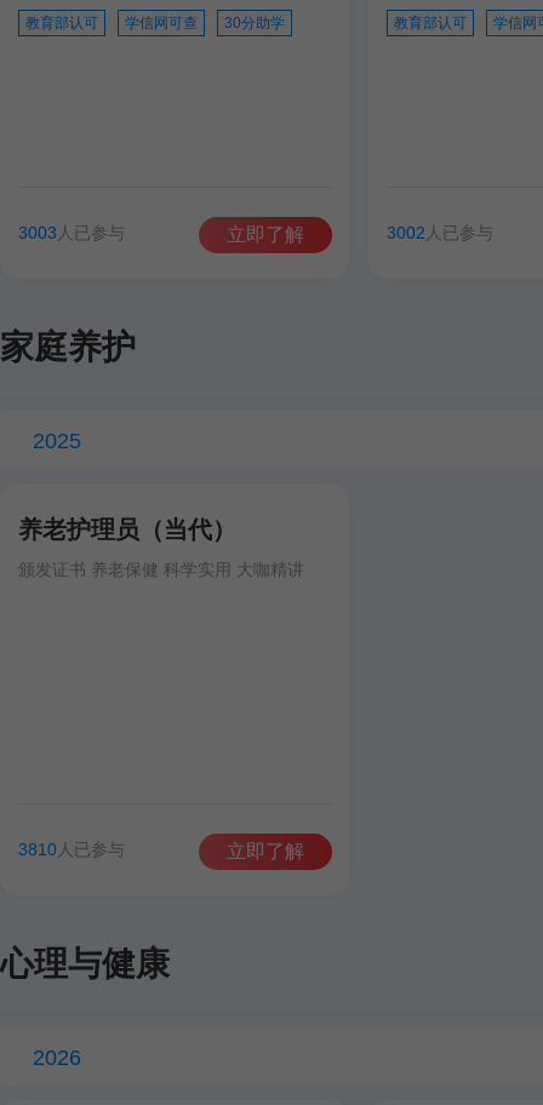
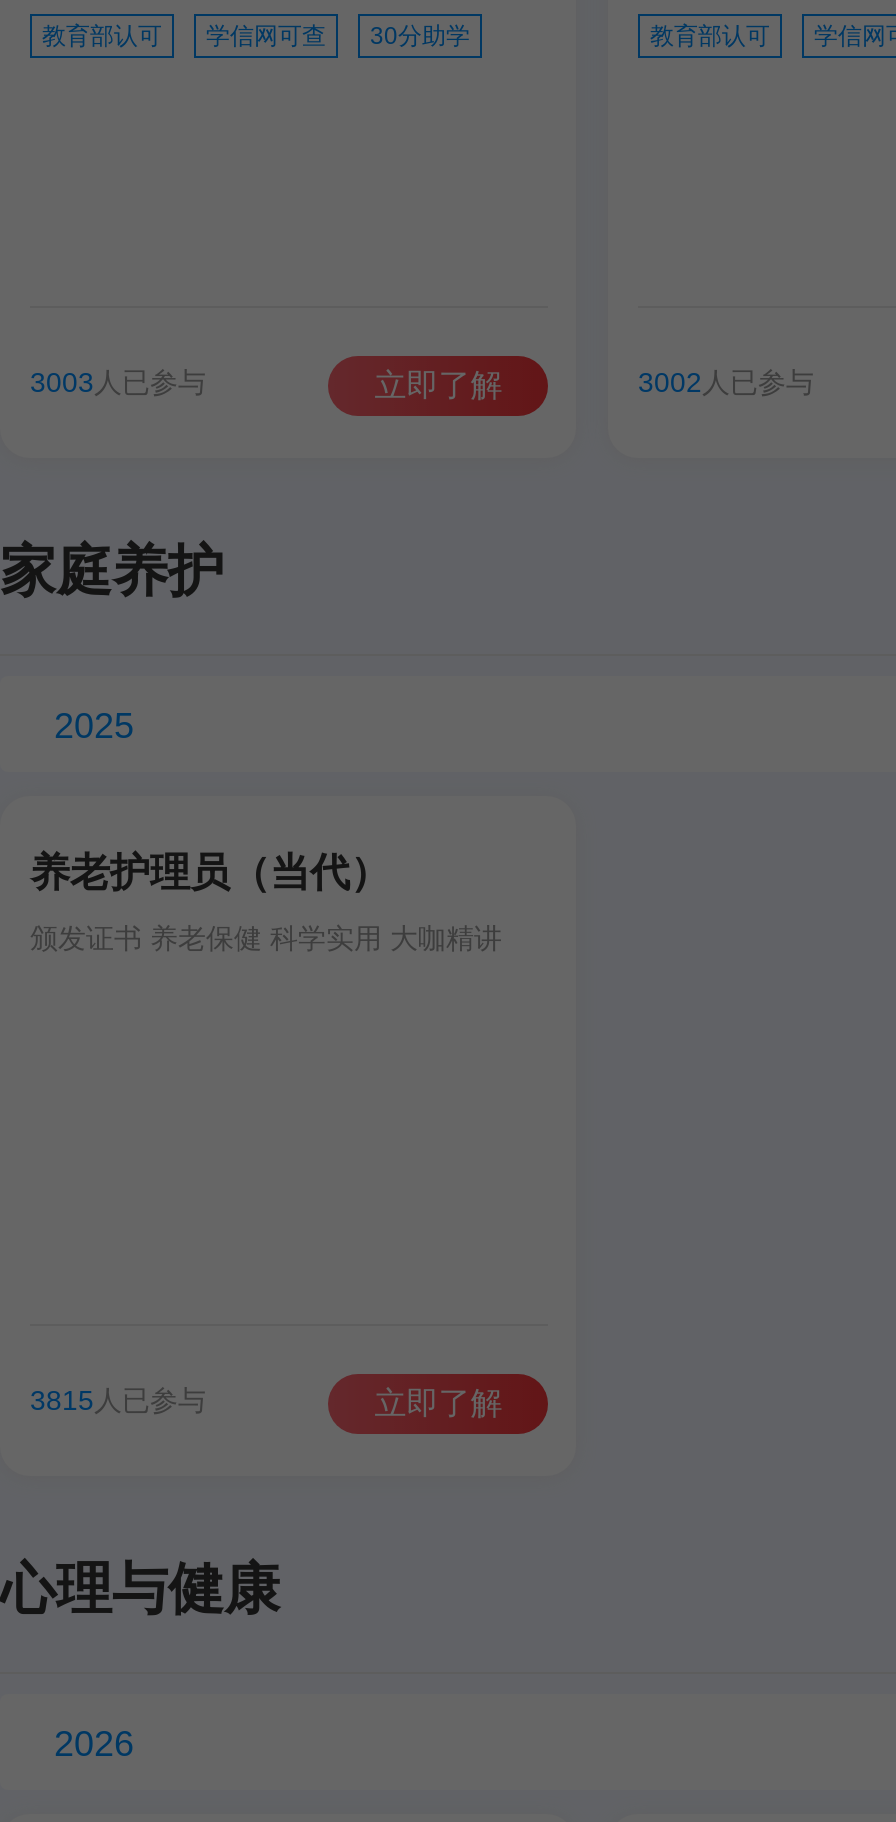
- 3810人已参与
+ 3815人已参与
